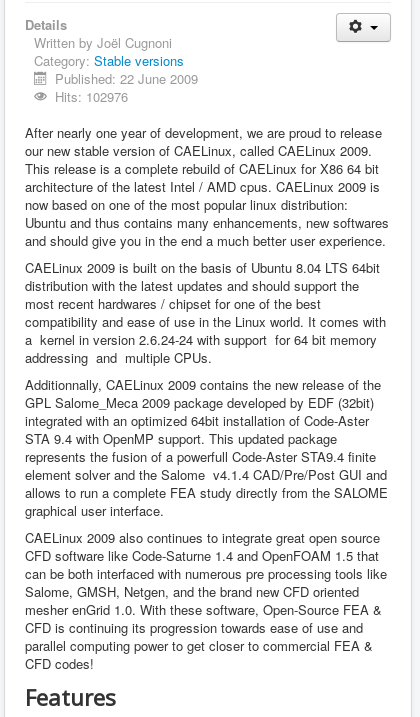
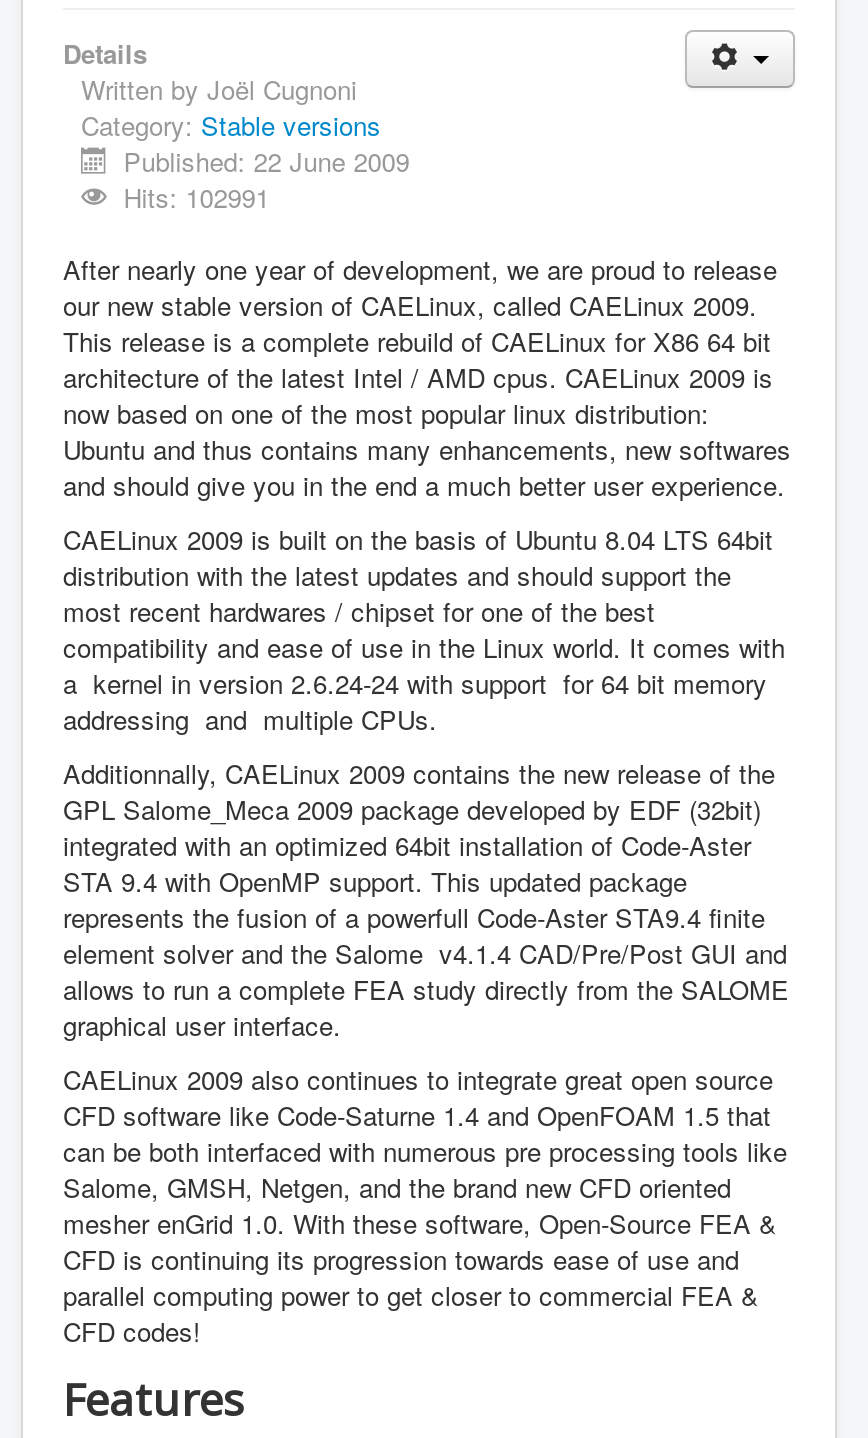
- Hits: 102976
+ Hits: 102991
